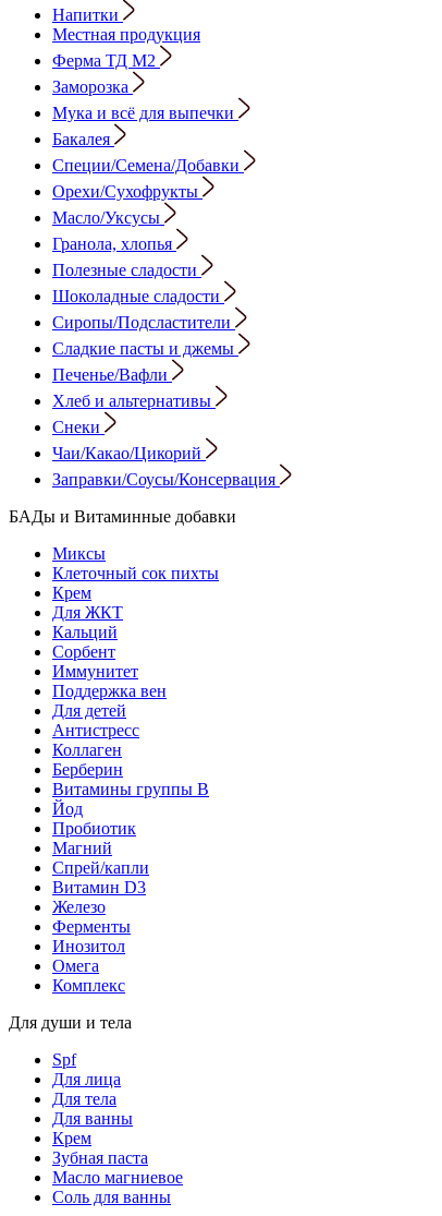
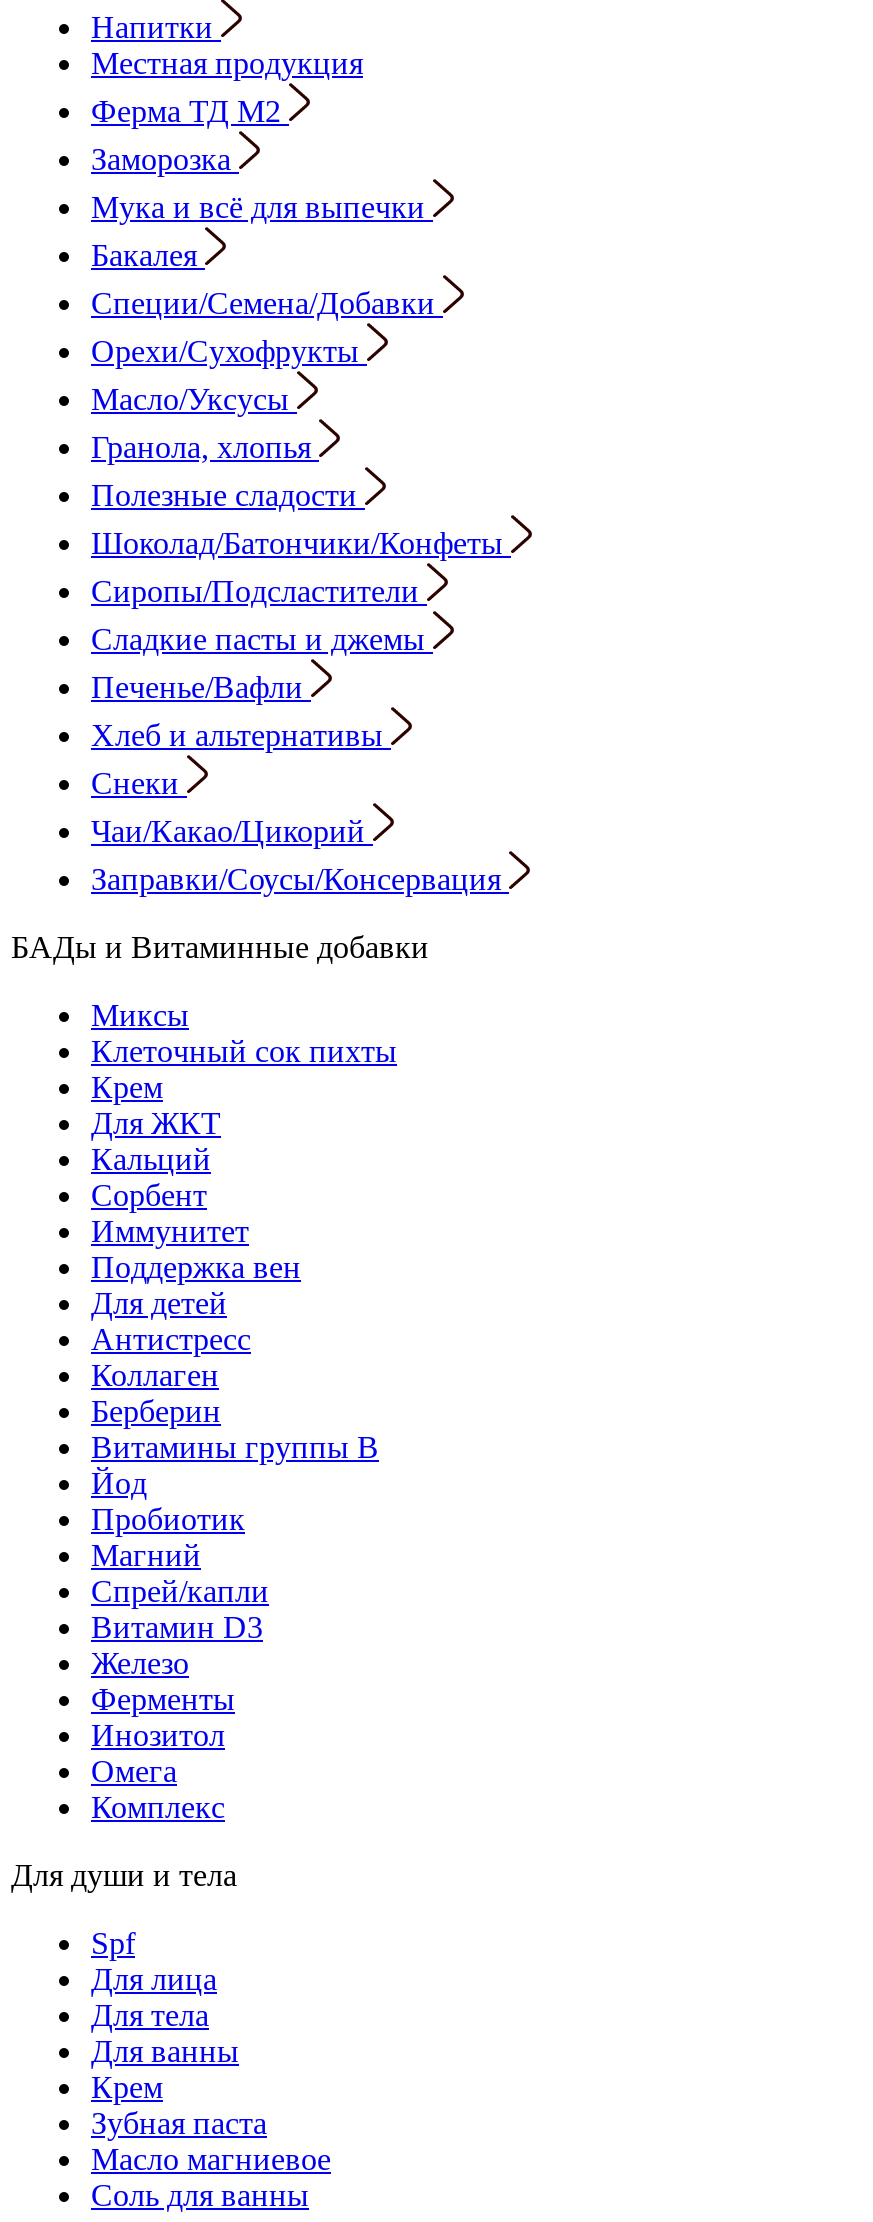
- Шоколадные сладости
+ Шоколад/Батончики/Конфеты
